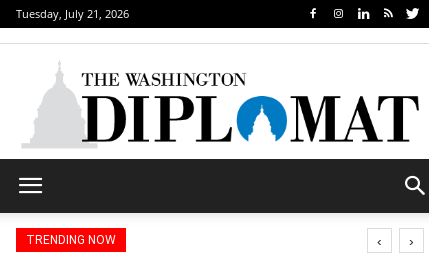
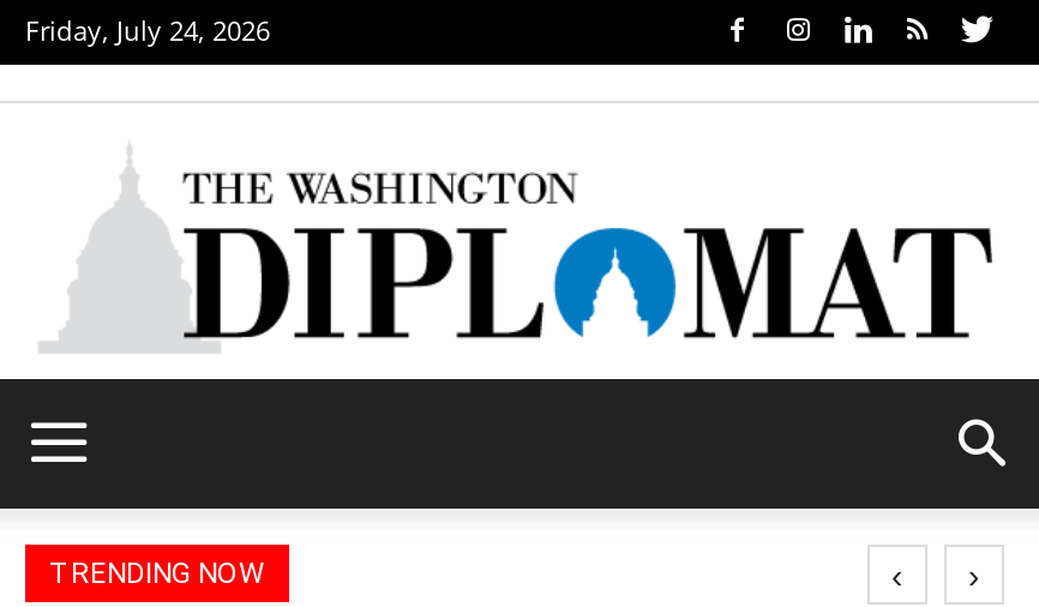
- Tuesday, July 21, 2026
+ Friday, July 24, 2026
